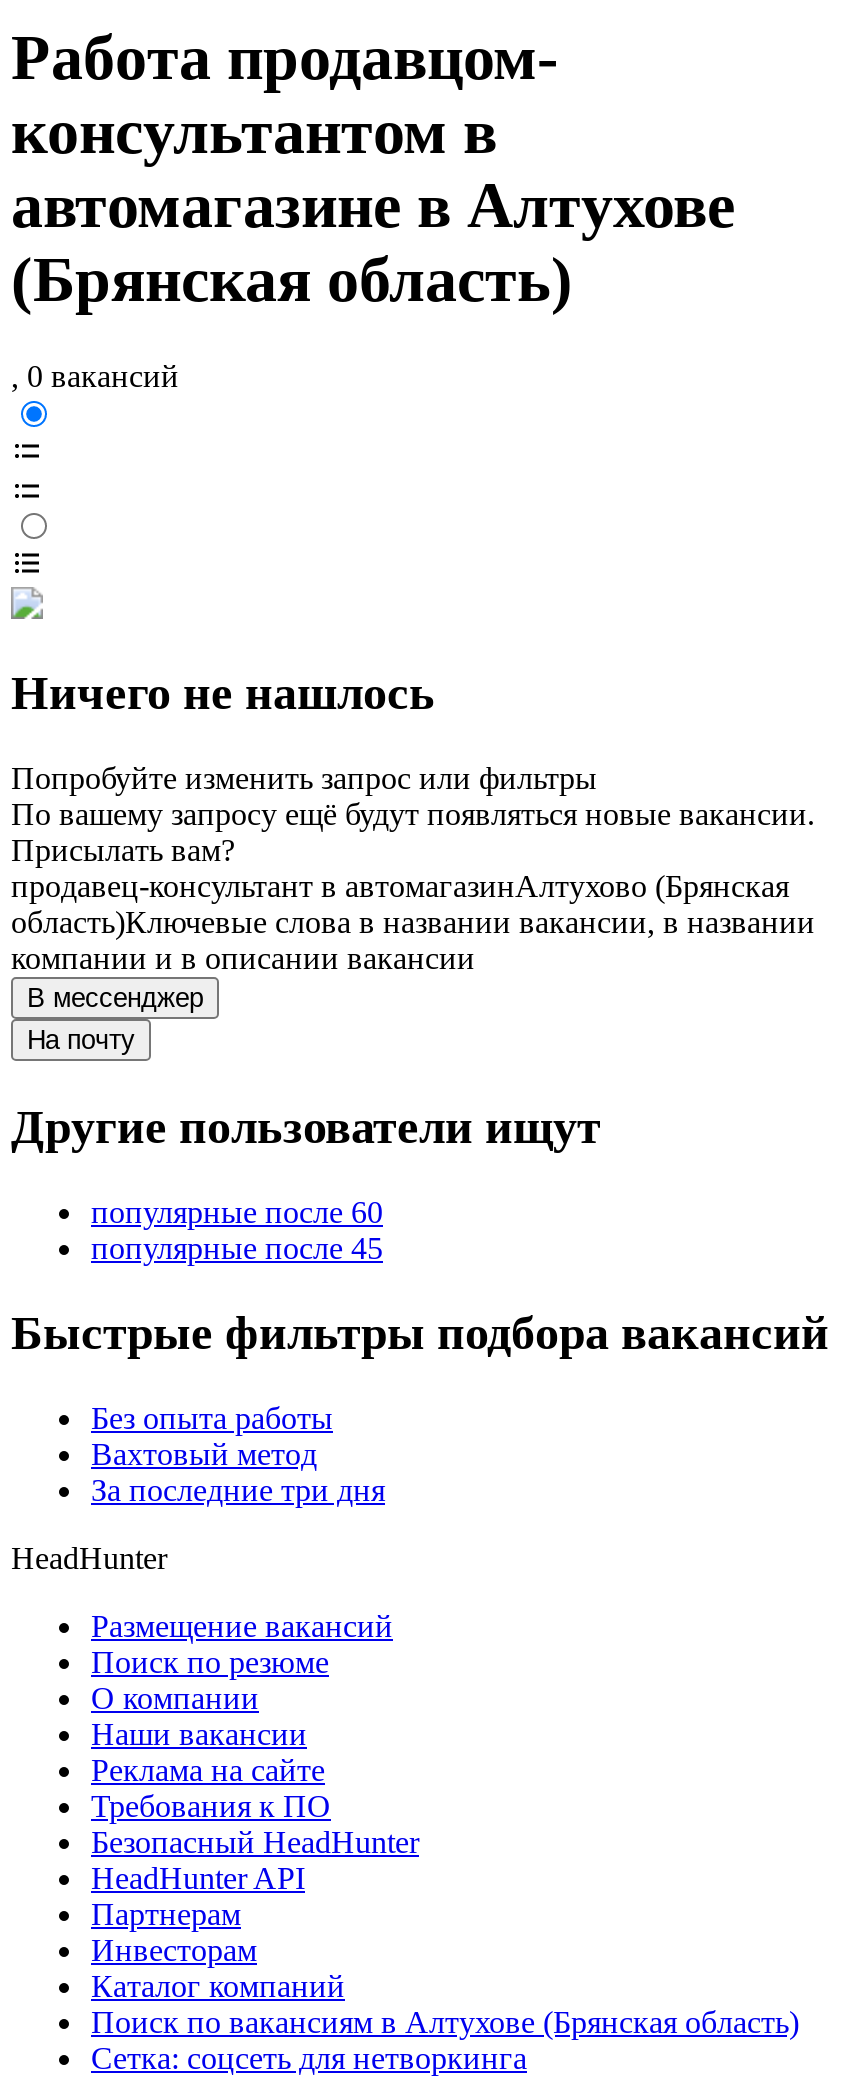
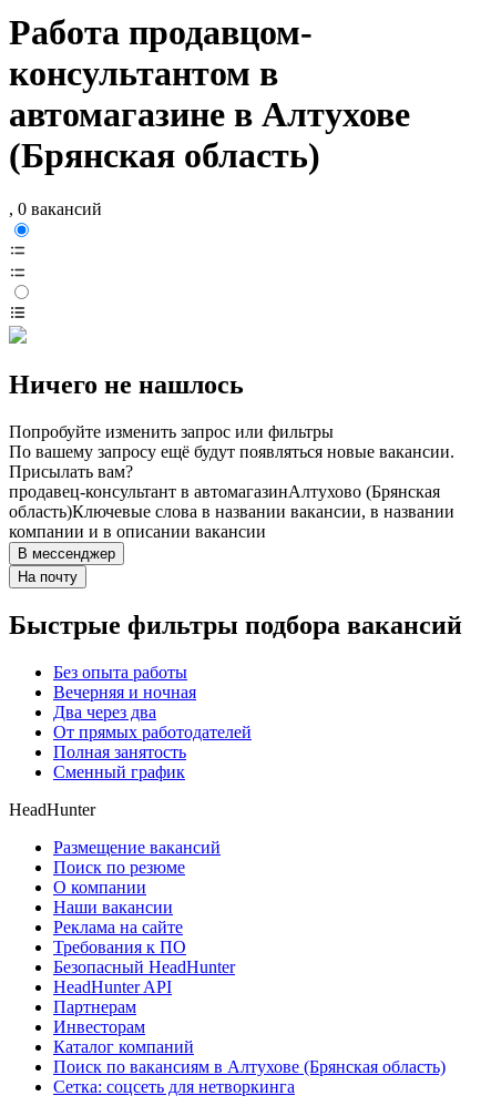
- Другие пользователи ищут
- популярные после 60
- популярные после 45

moved up: Быстрые фильтры подбора вакансий | Без опыта работы

- Вахтовый метод
- За последние три дня
+ Вечерняя и ночная
+ Два через два
+ От прямых работодателей
+ Полная занятость
+ Сменный график
